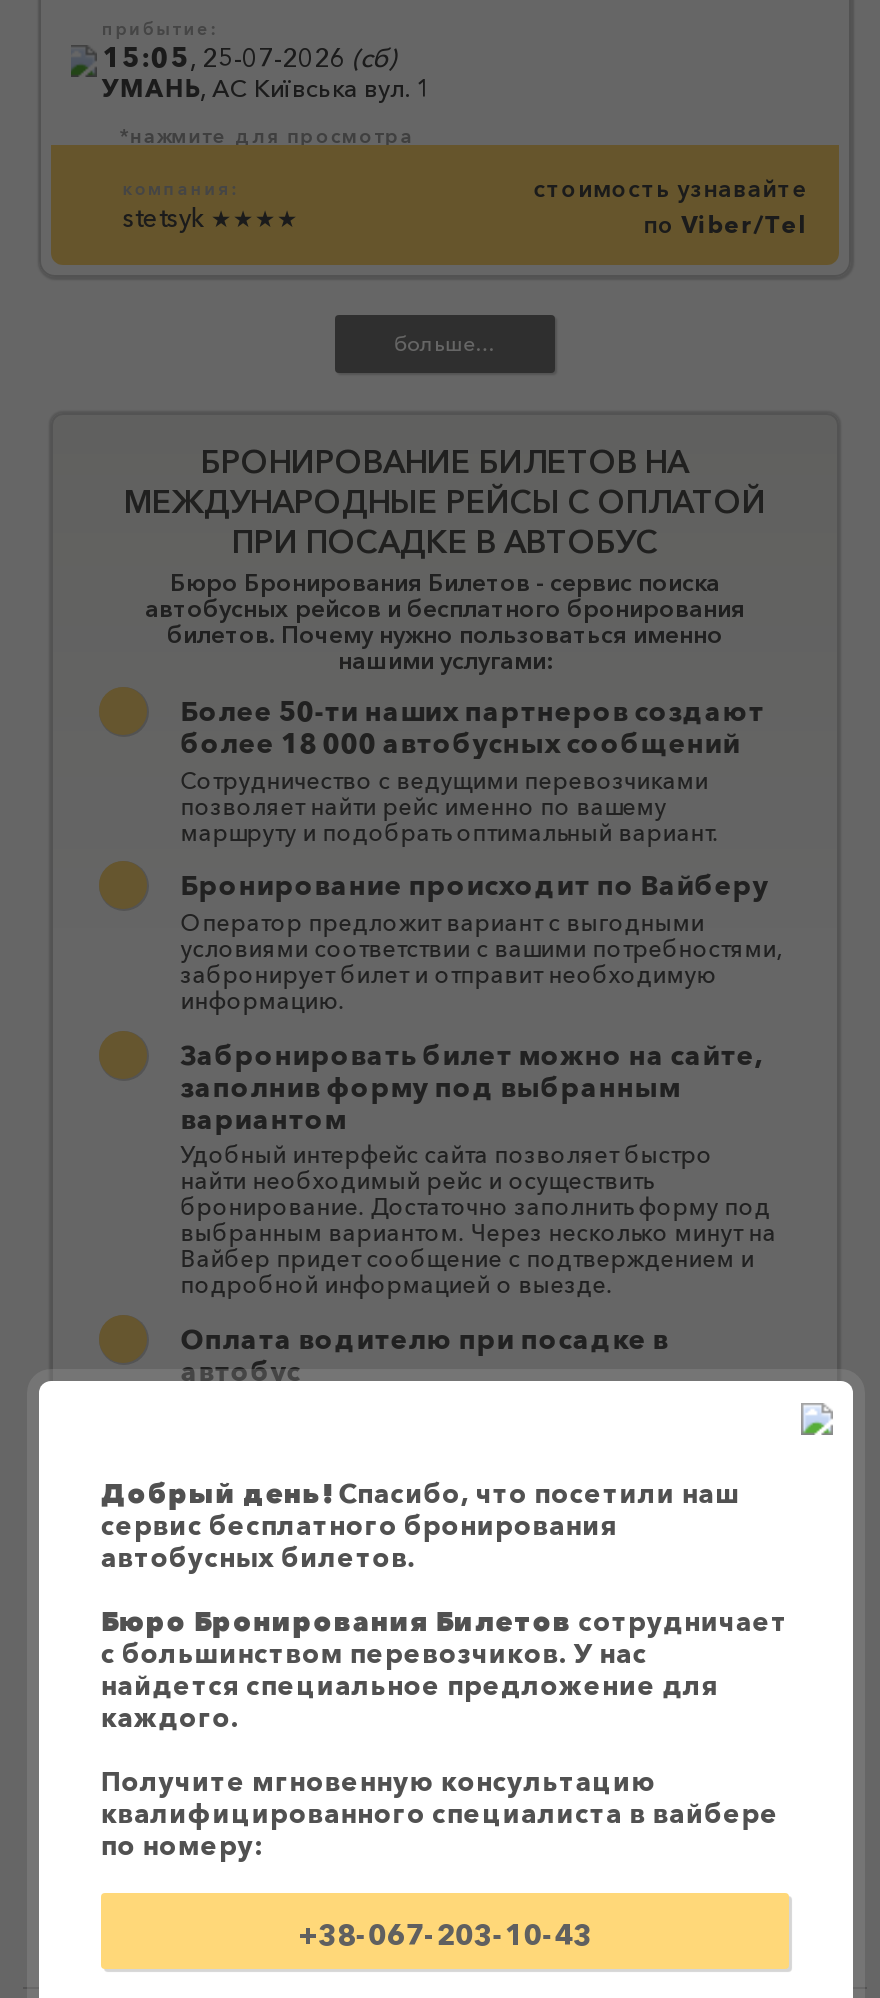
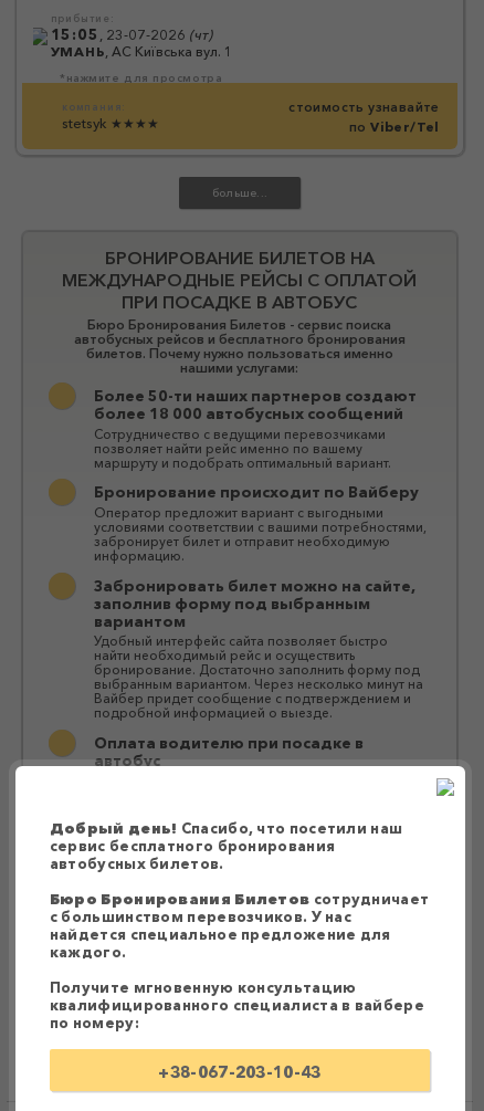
- 15:05, 25-07-2026 (сб)
+ 15:05, 23-07-2026 (чт)
